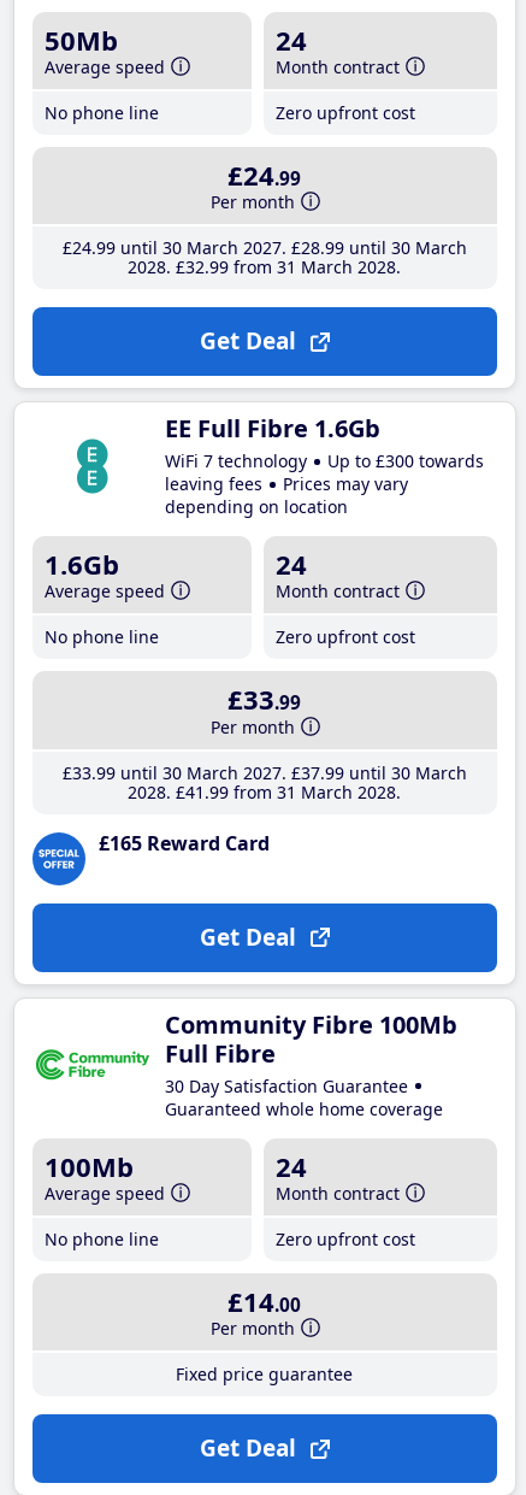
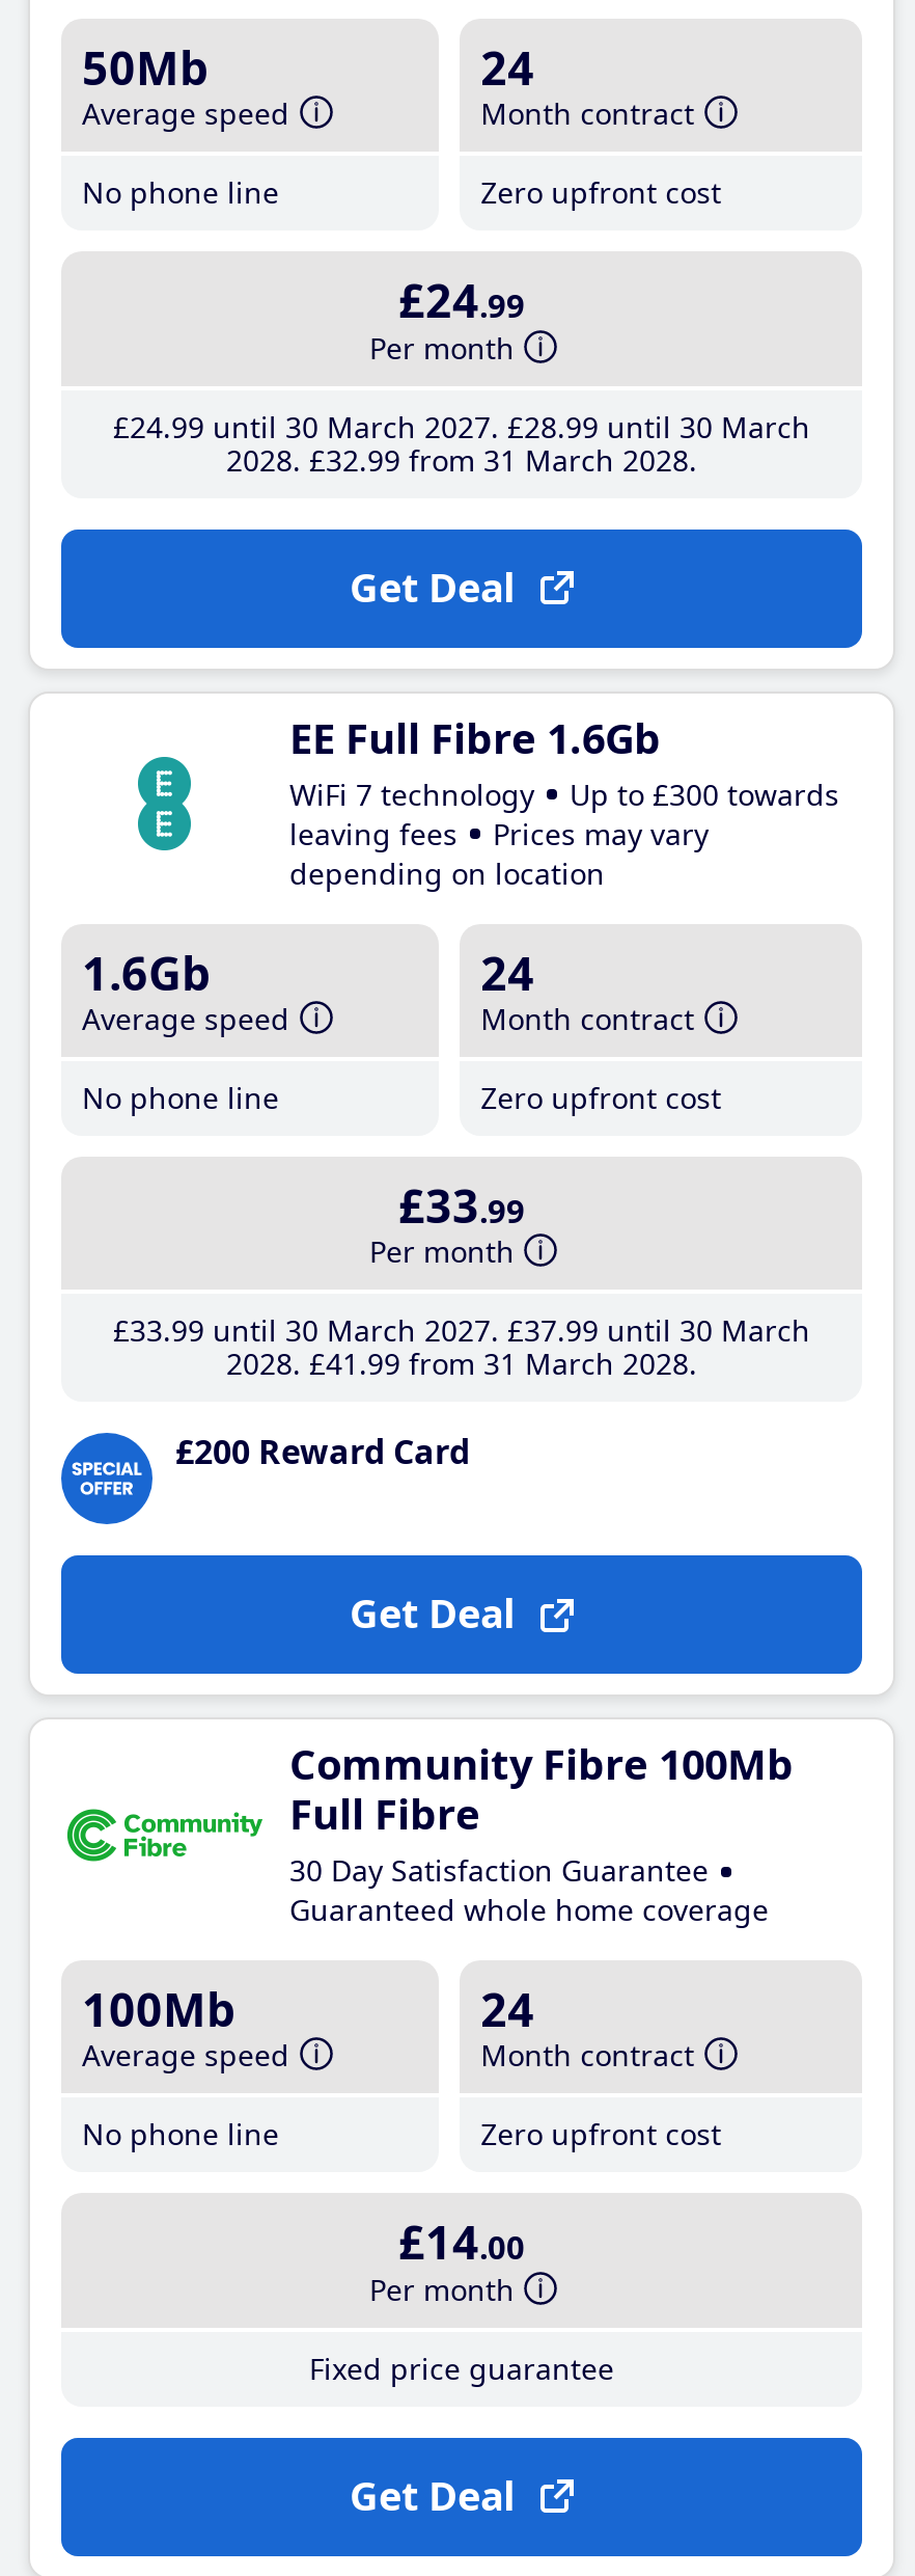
- £165 Reward Card
+ £200 Reward Card
